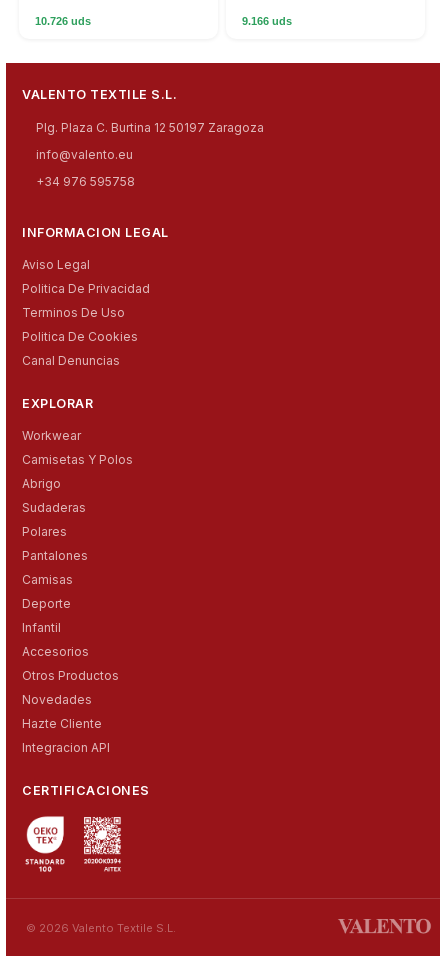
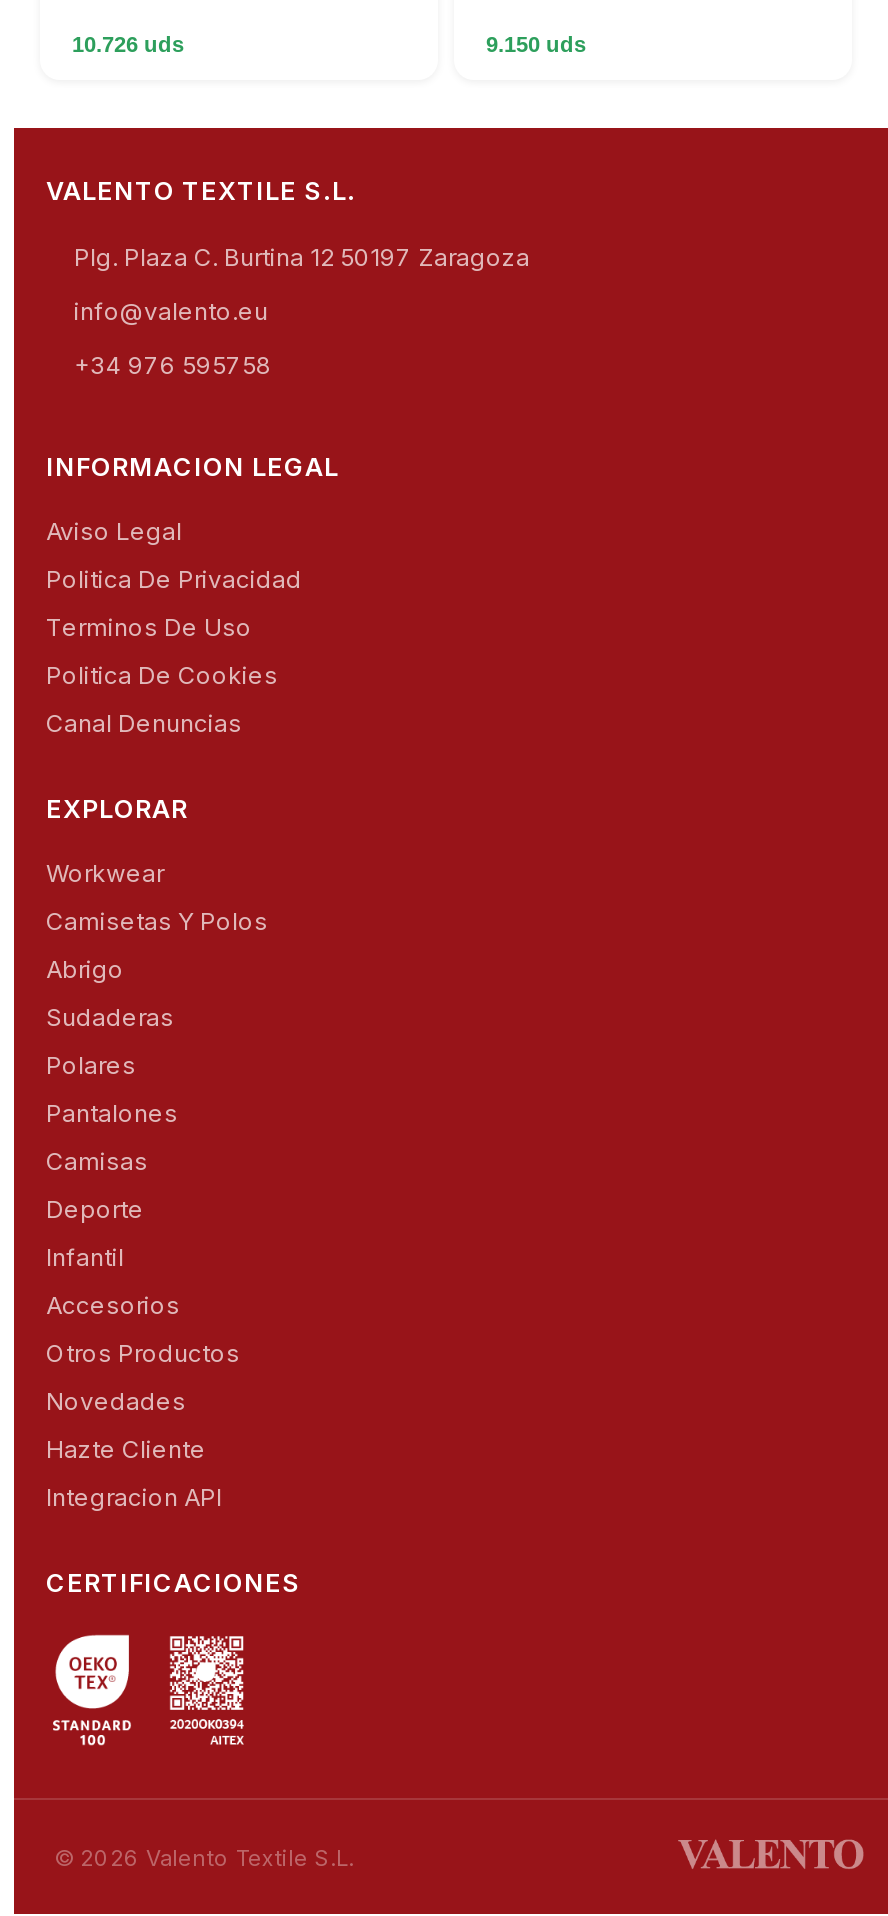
- 9.166 uds
+ 9.150 uds
